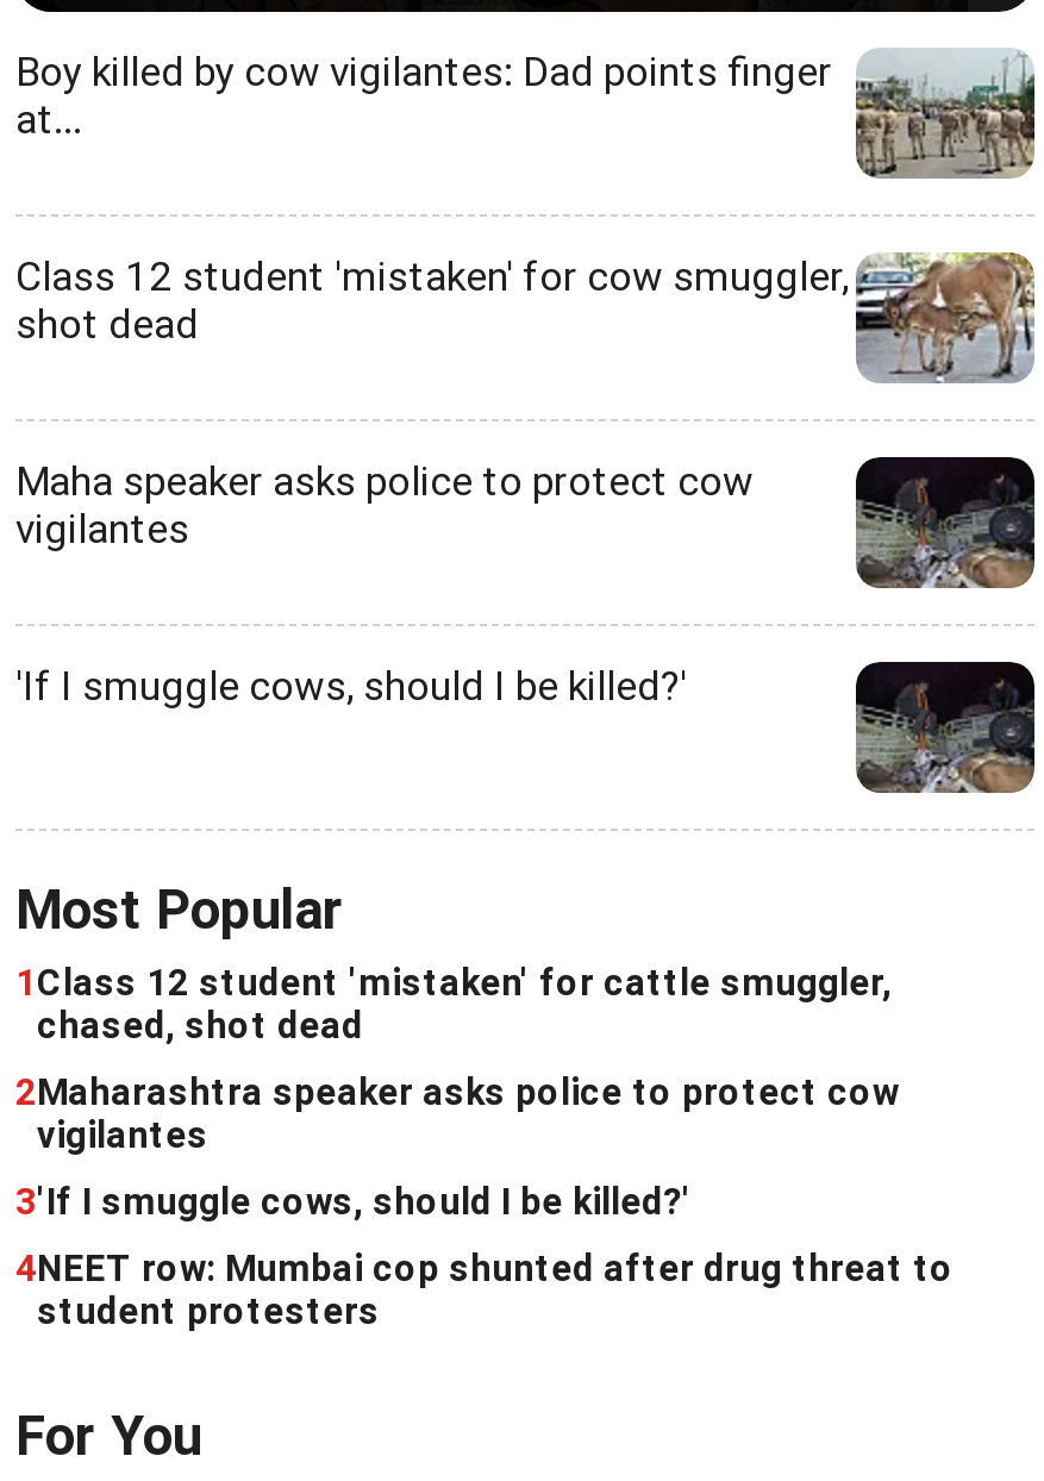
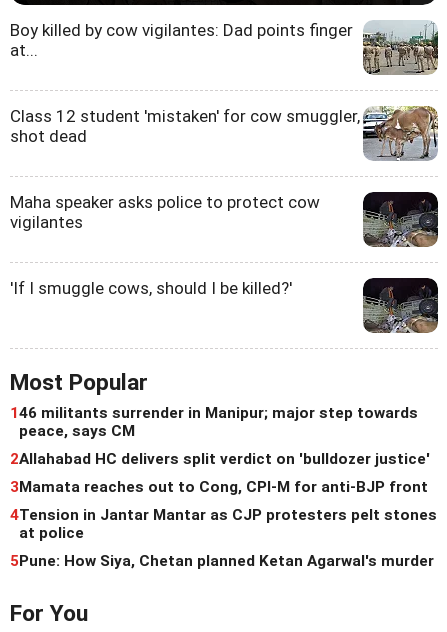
- 1 Class 12 student 'mistaken' for cattle smuggler,
- chased, shot dead
- 2Maharashtra speaker asks police to protect cow
- vigilantes
- 3'If I smuggle cows, should I be killed?'
- 4NEET row: Mumbai cop shunted after drug threat to
- student protesters
+ 146 militants surrender in Manipur; major step towards
+ peace, says CM
+ 2Allahabad HC delivers split verdict on 'bulldozer justice'
+ 3Mamata reaches out to Cong, CPI-M for anti-BJP front
+ 4Tension in Jantar Mantar as CJP protesters pelt stones
+ at police
+ 5Pune: How Siya, Chetan planned Ketan Agarwal's murder
